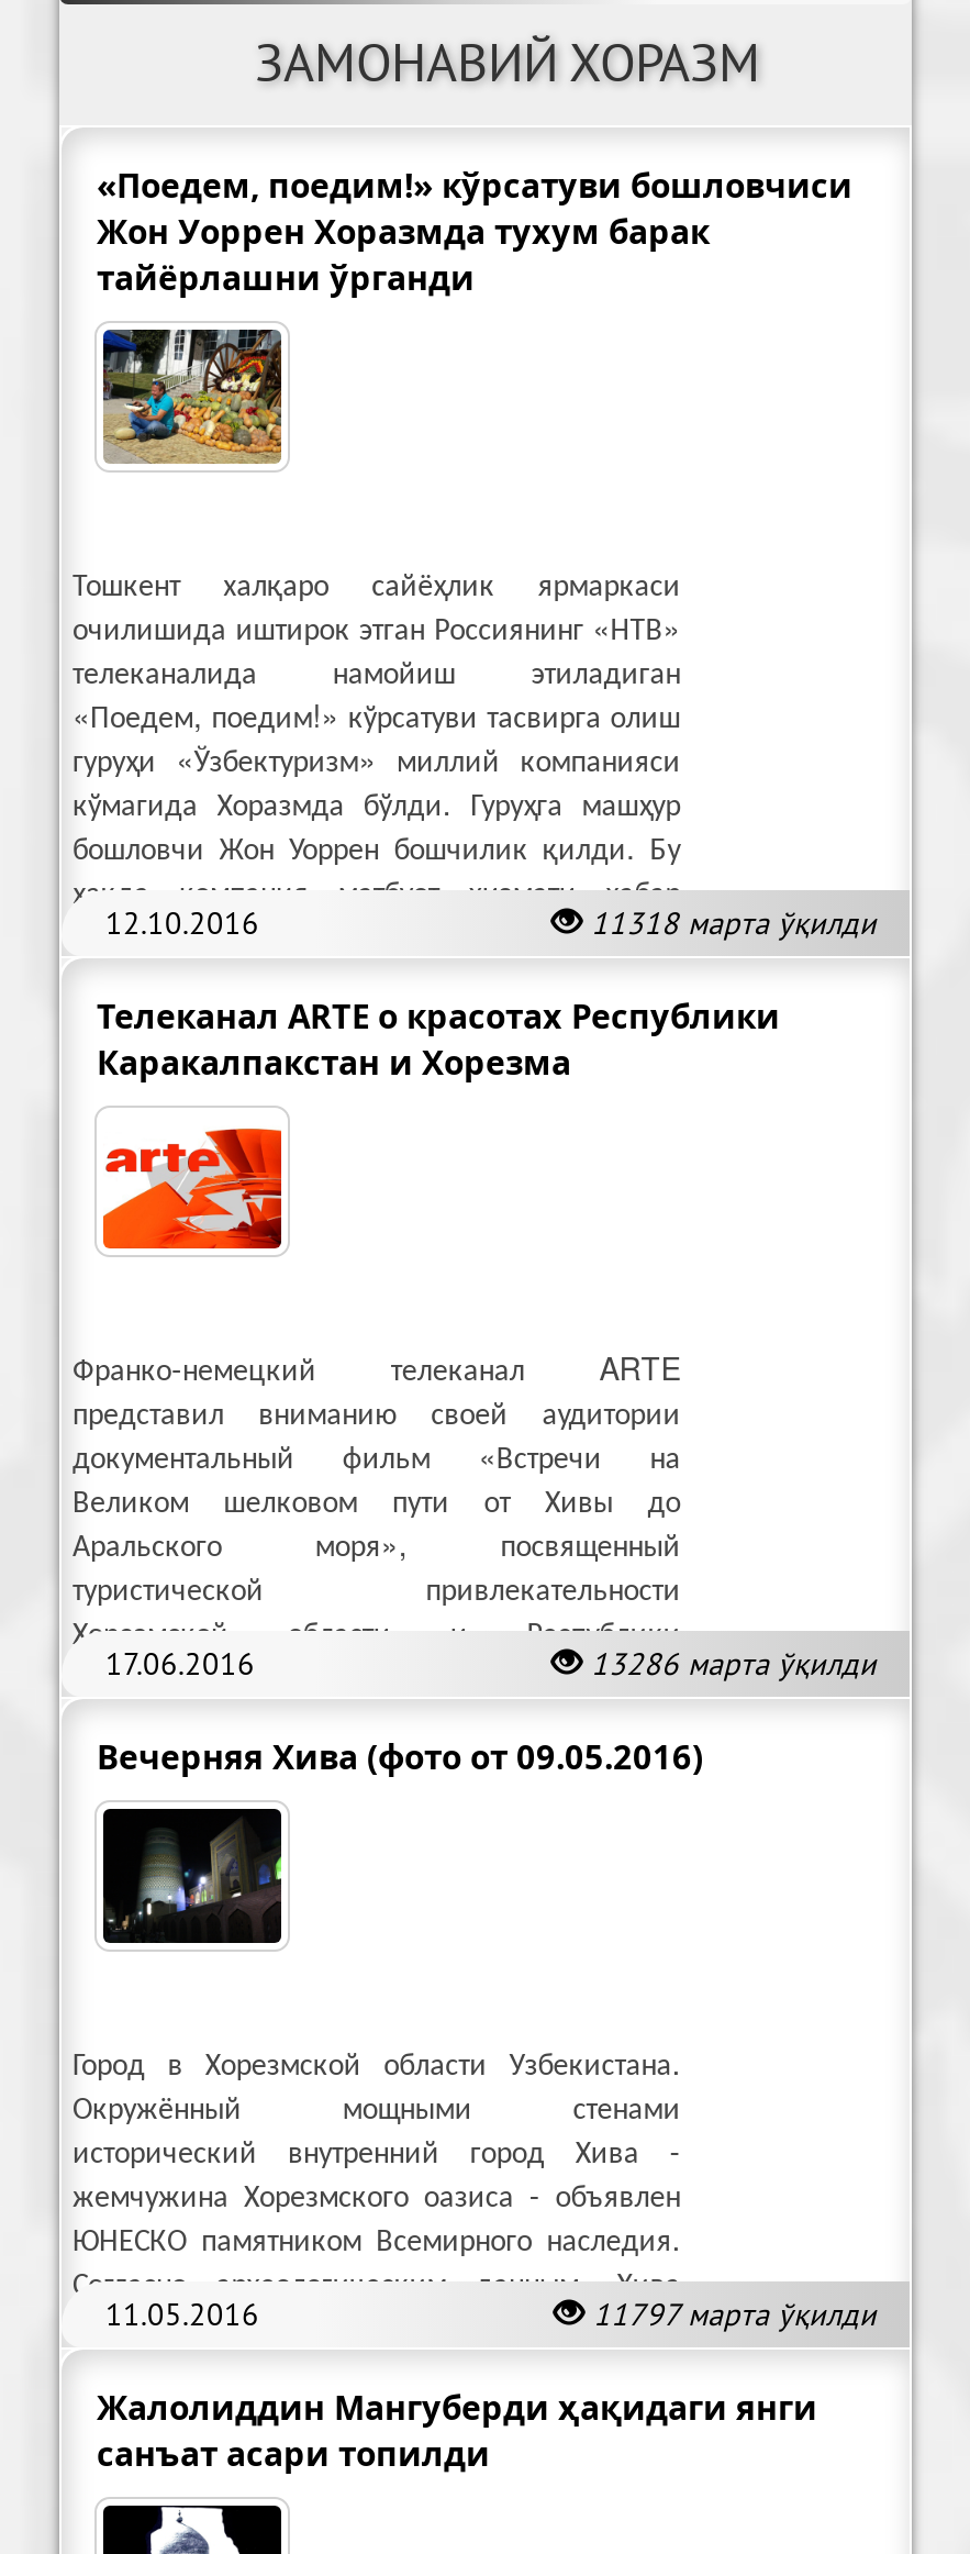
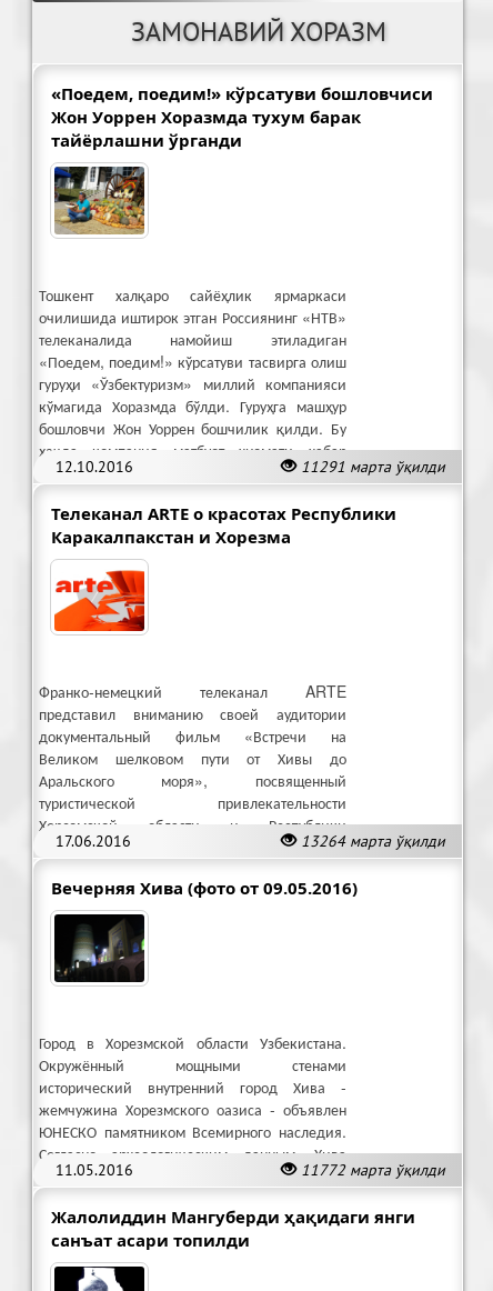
- 11318 марта ўқилди
+ 11291 марта ўқилди

- 13286 марта ўқилди
+ 13264 марта ўқилди

- 11797 марта ўқилди
+ 11772 марта ўқилди
